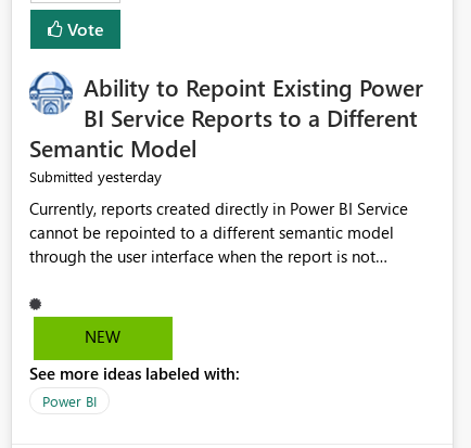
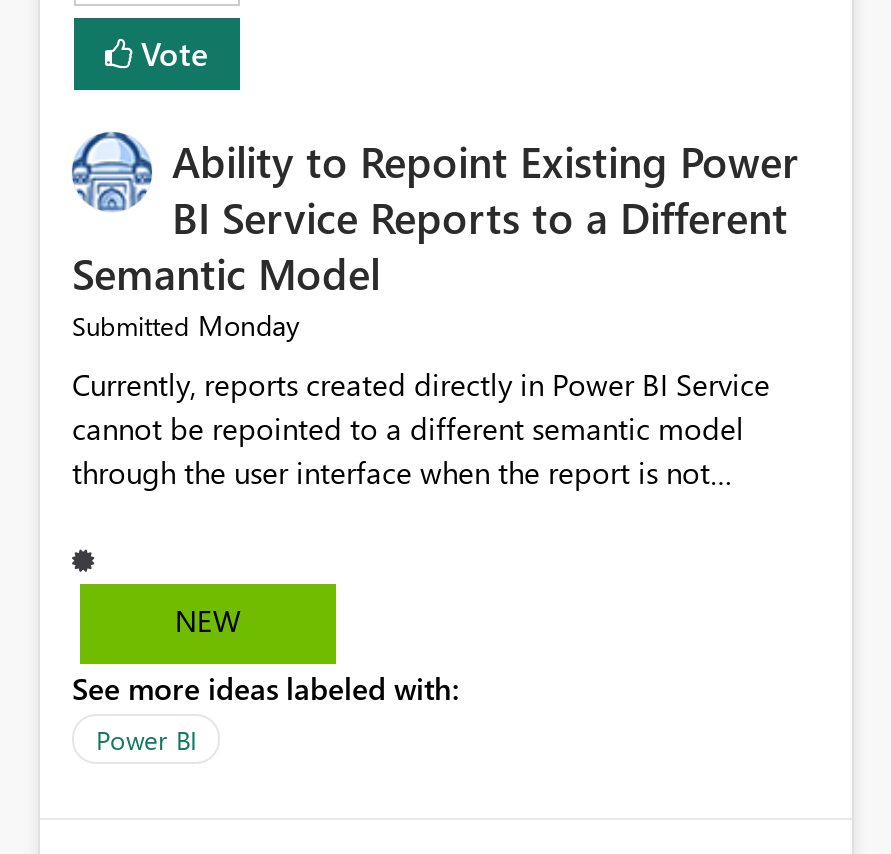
- Submitted yesterday
+ Submitted Monday
